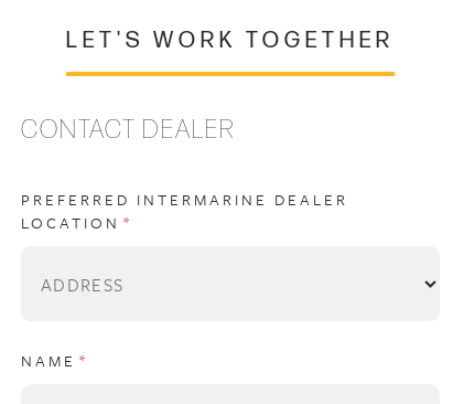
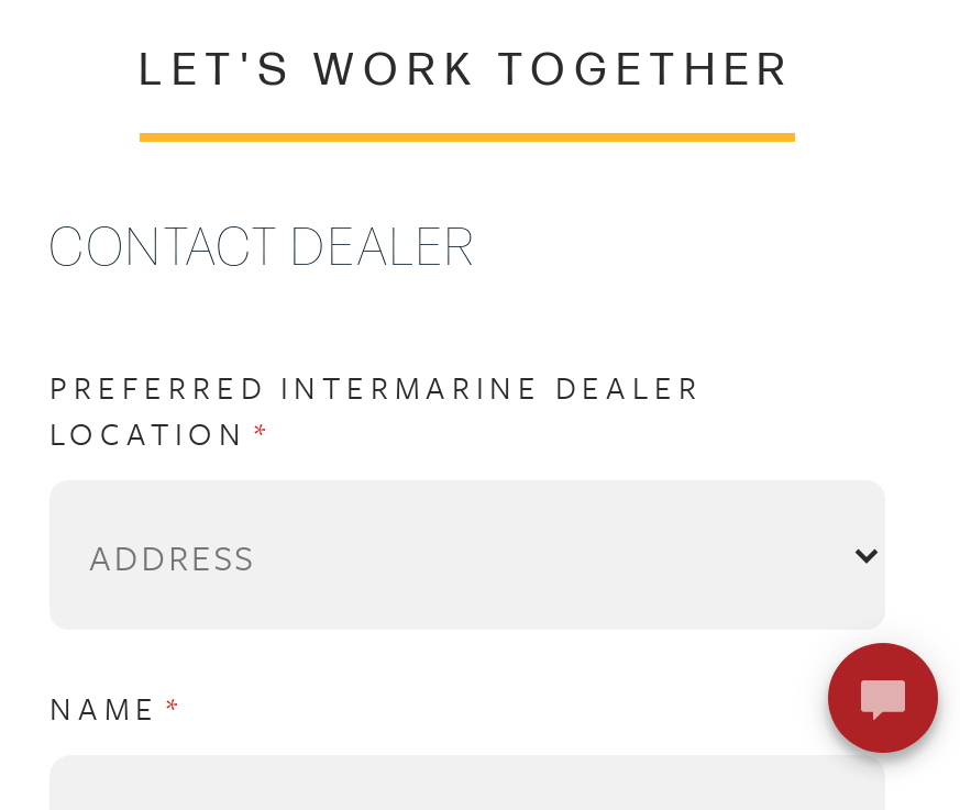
+ [image]
